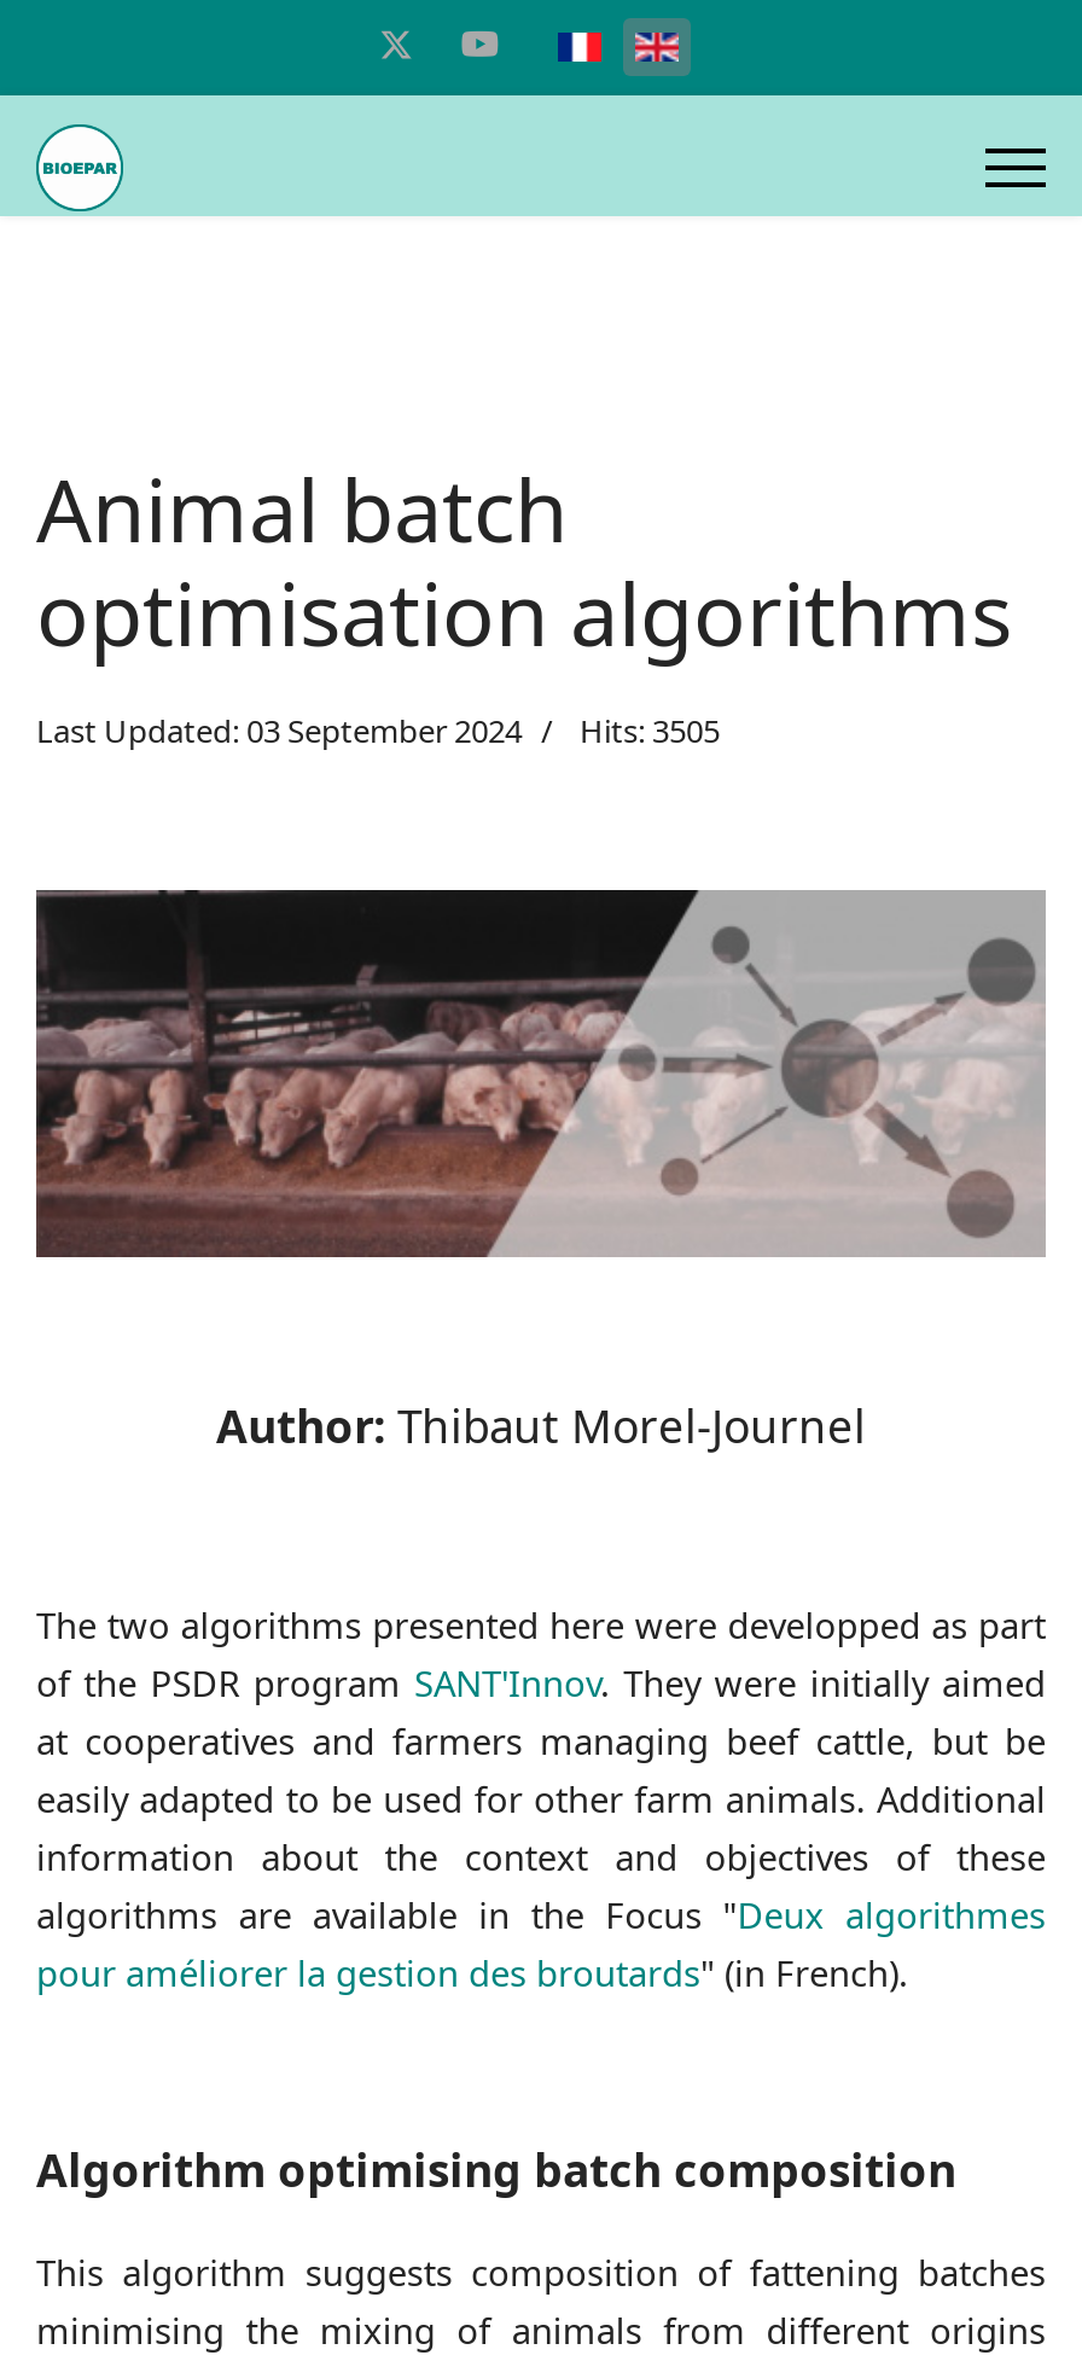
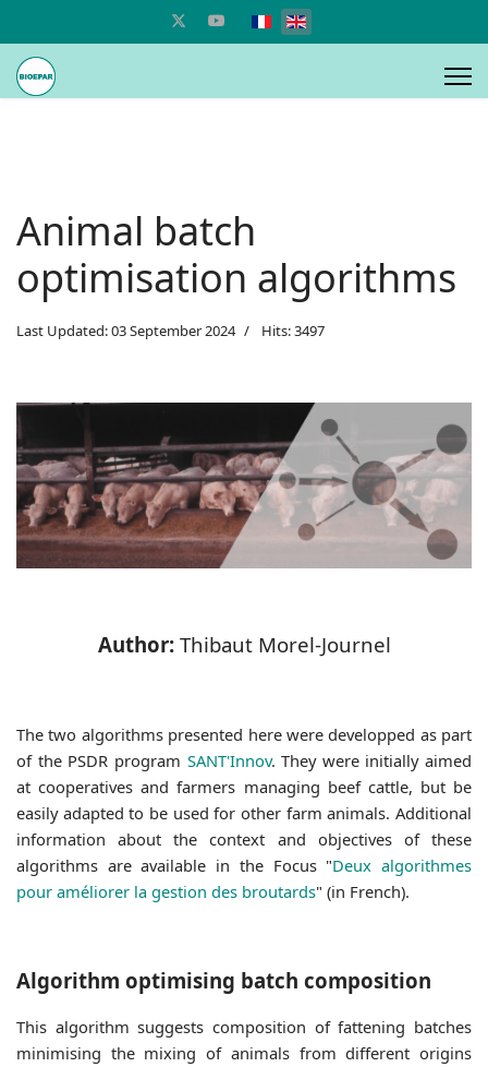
- Last Updated: 03 September 2024 Hits: 3505
+ Last Updated: 03 September 2024 Hits: 3497
